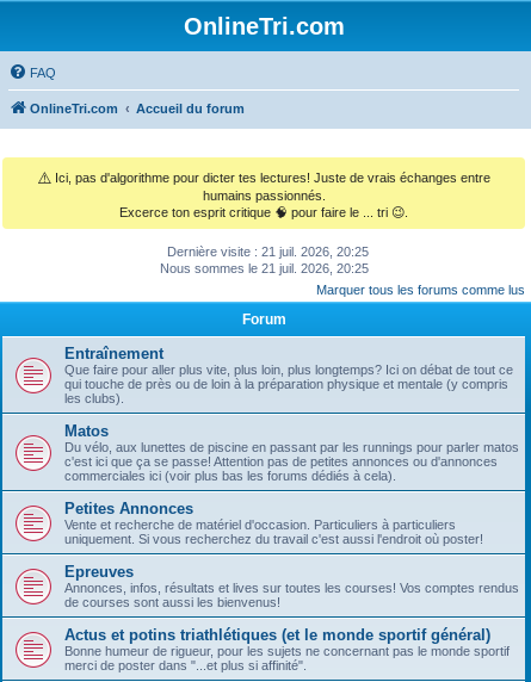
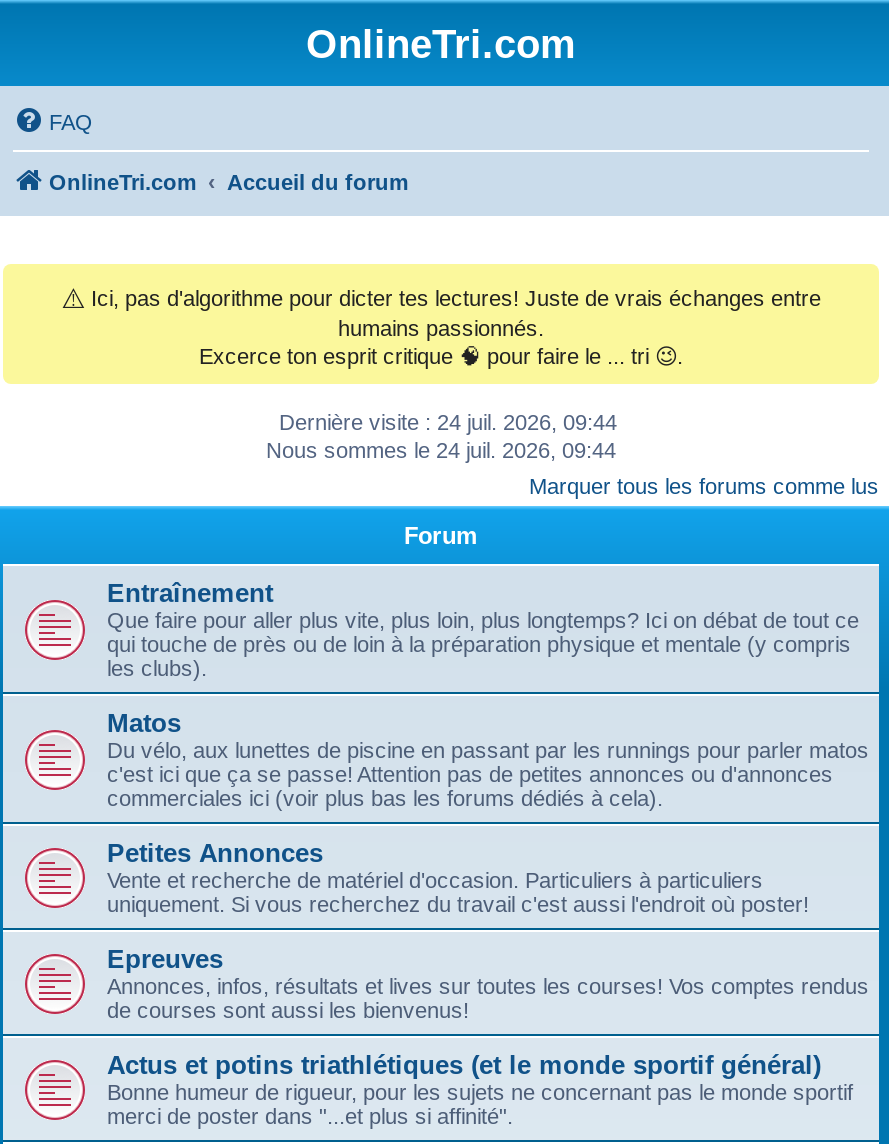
- Dernière visite : 21 juil. 2026, 20:25
+ Dernière visite : 24 juil. 2026, 09:44

- Nous sommes le 21 juil. 2026, 20:25
+ Nous sommes le 24 juil. 2026, 09:44
